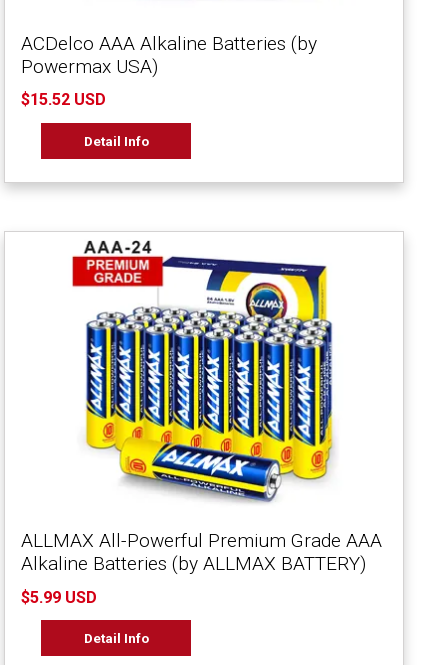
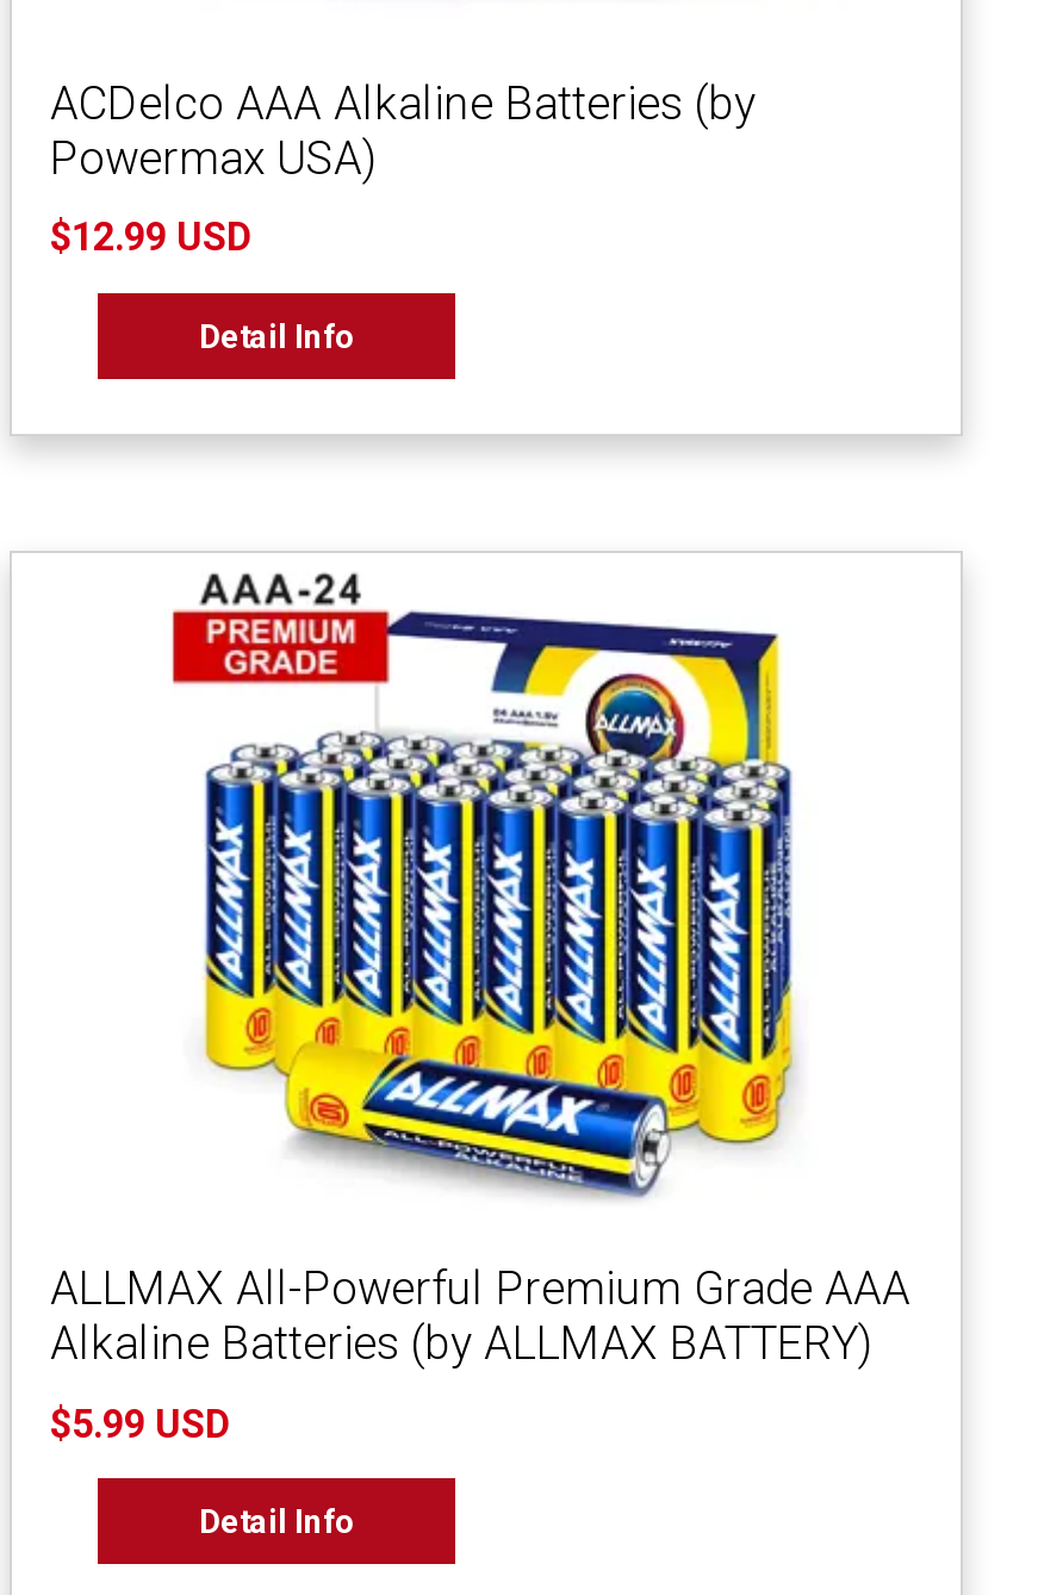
- $15.52 USD
+ $12.99 USD
